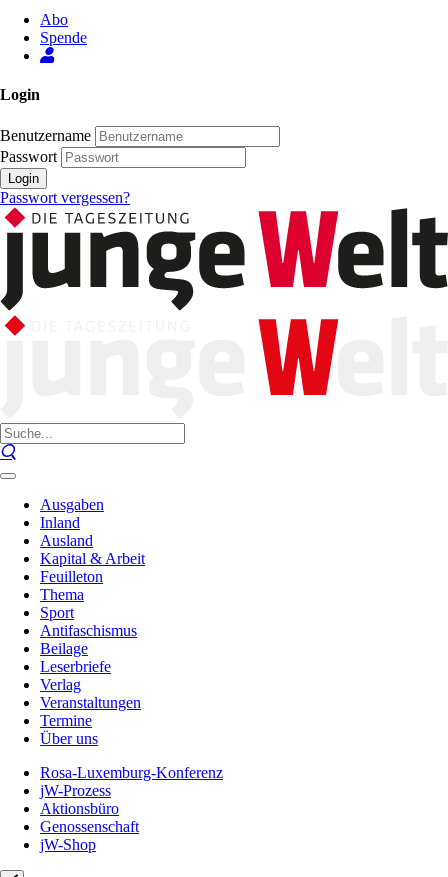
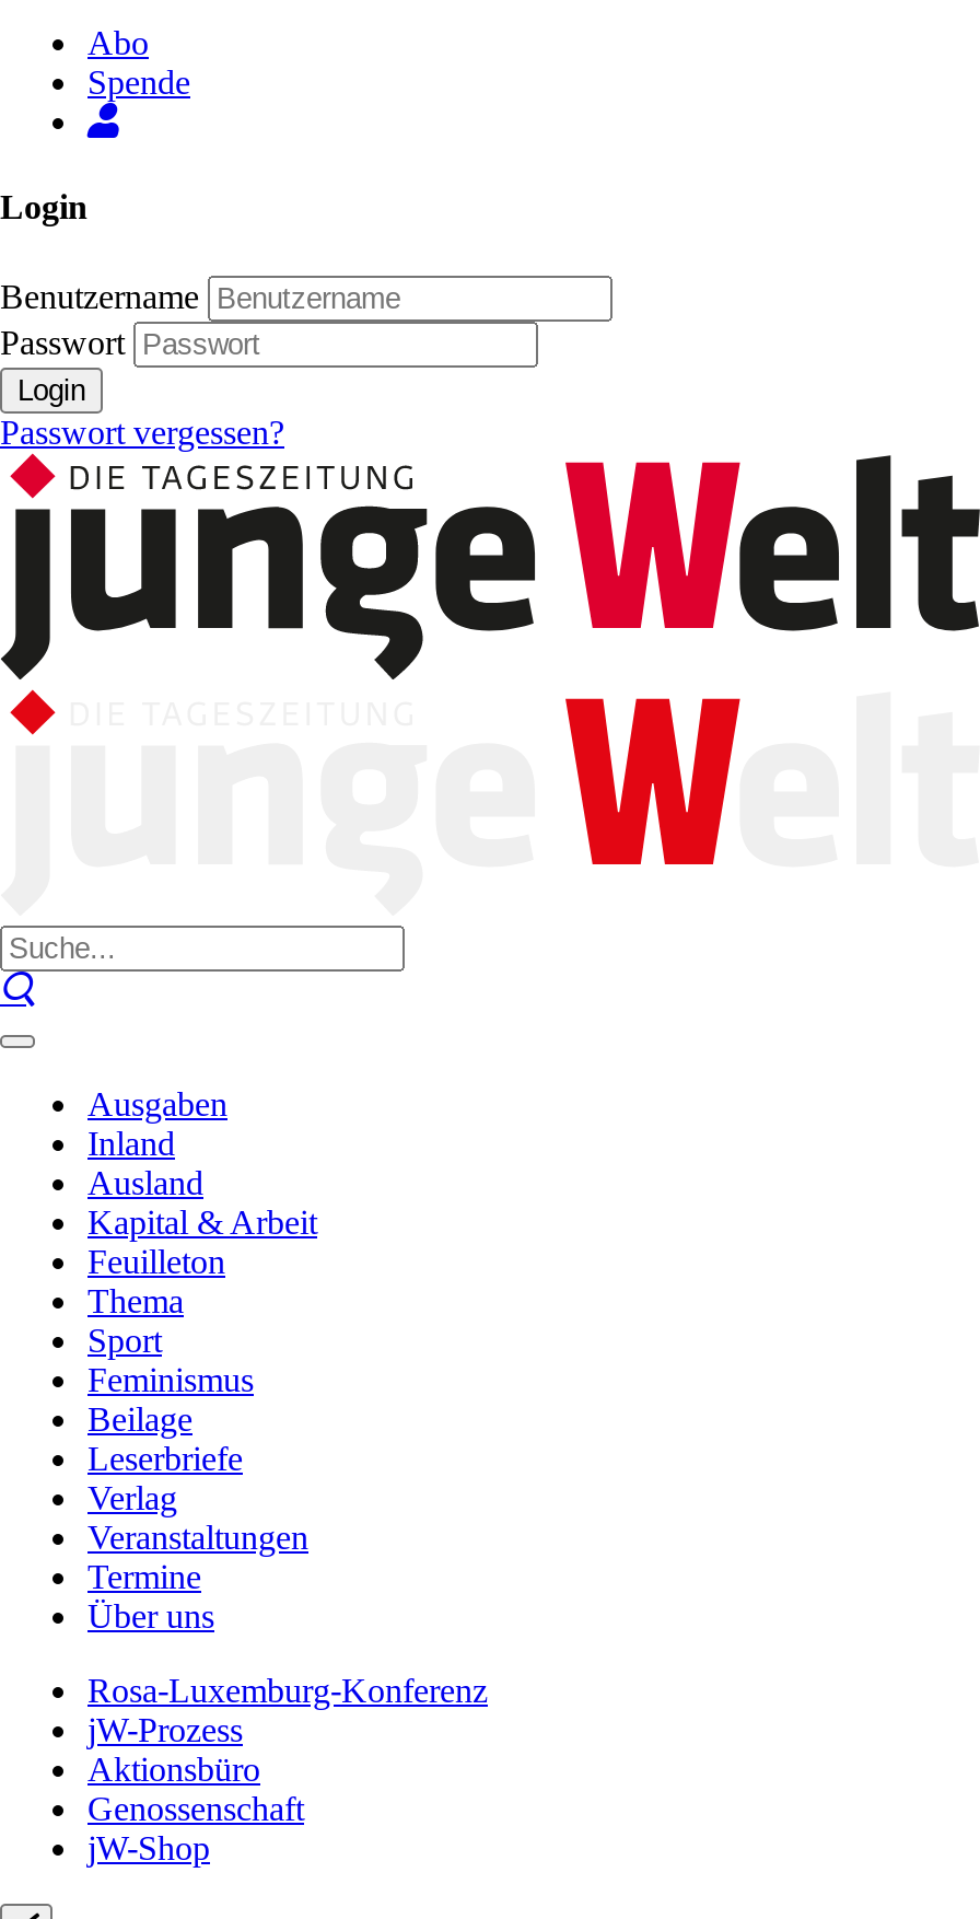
- Antifaschismus
+ Feminismus
